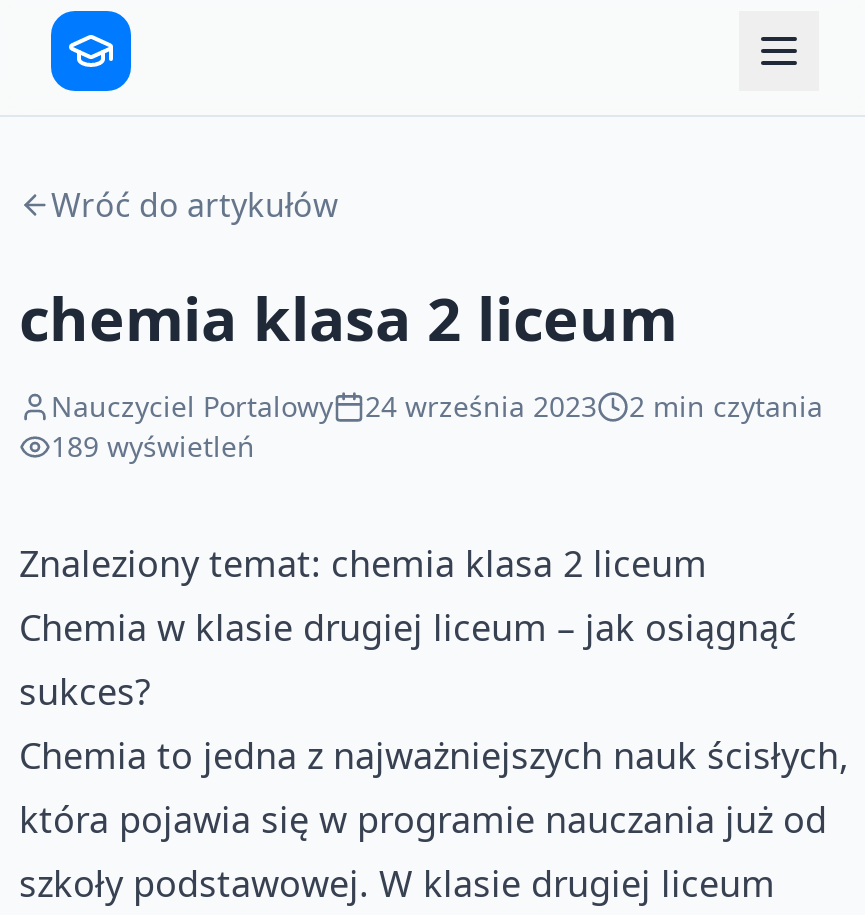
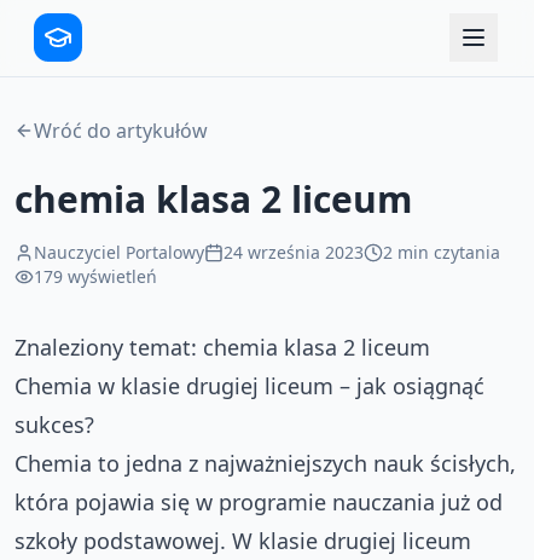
- 189 wyświetleń
+ 179 wyświetleń
